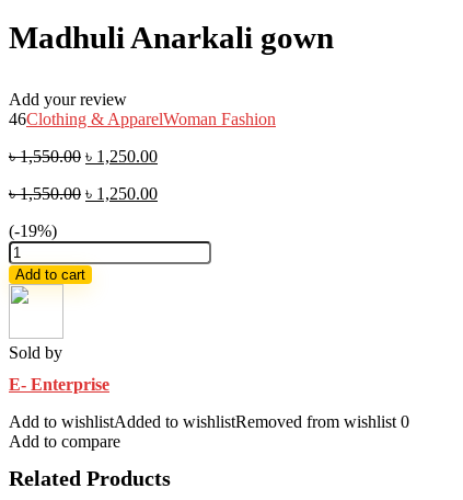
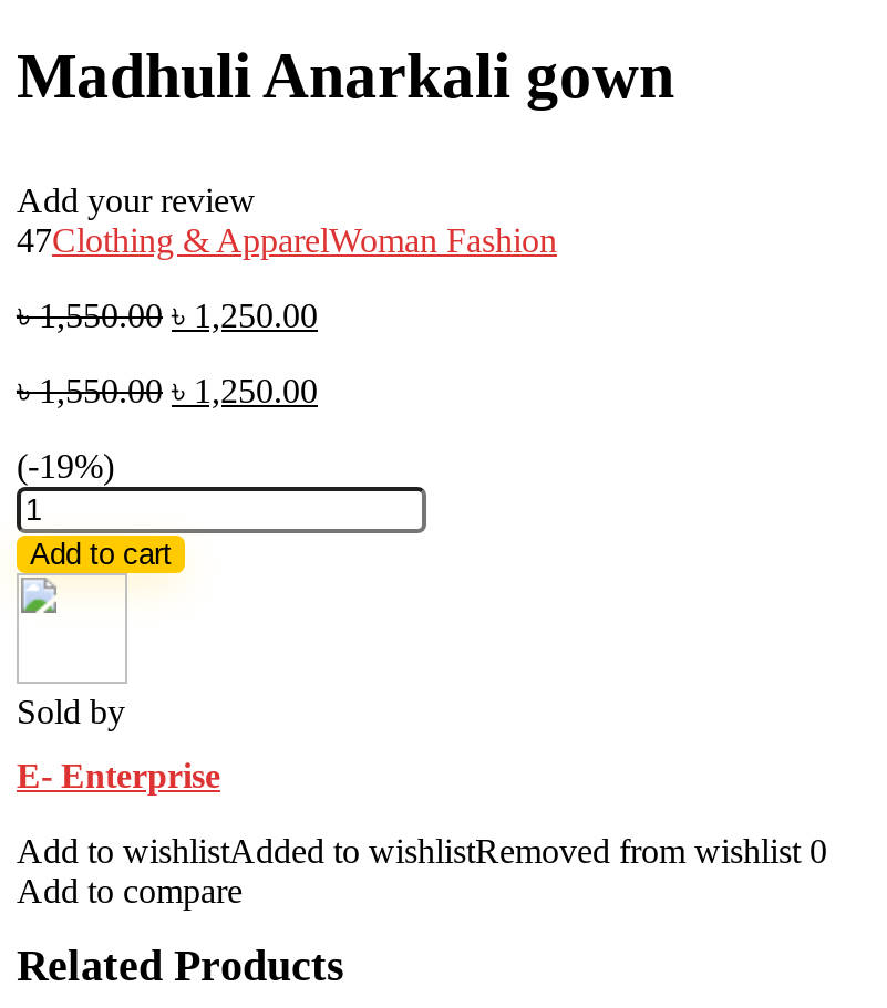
- 46Clothing & ApparelWoman Fashion
+ 47Clothing & ApparelWoman Fashion
